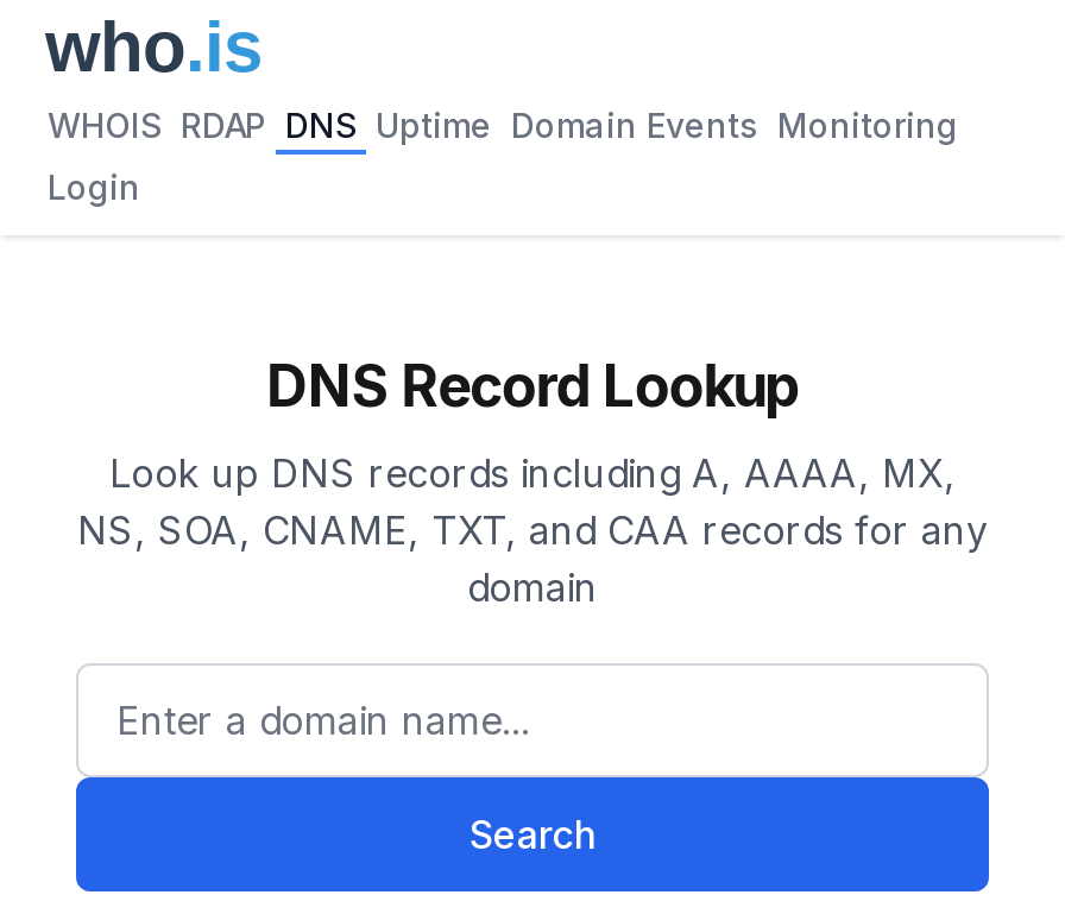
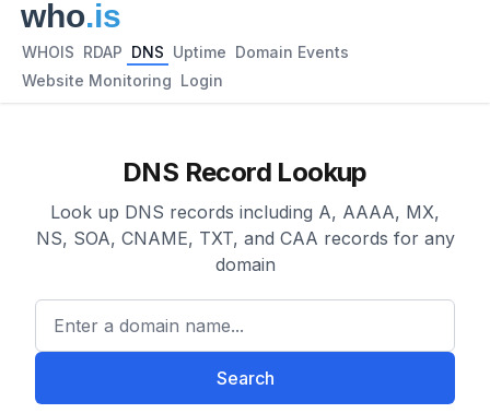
- WHOIS RDAP DNS Uptime Domain Events Monitoring
+ WHOIS RDAP DNS Uptime Domain Events

- Login
+ Website Monitoring Login
